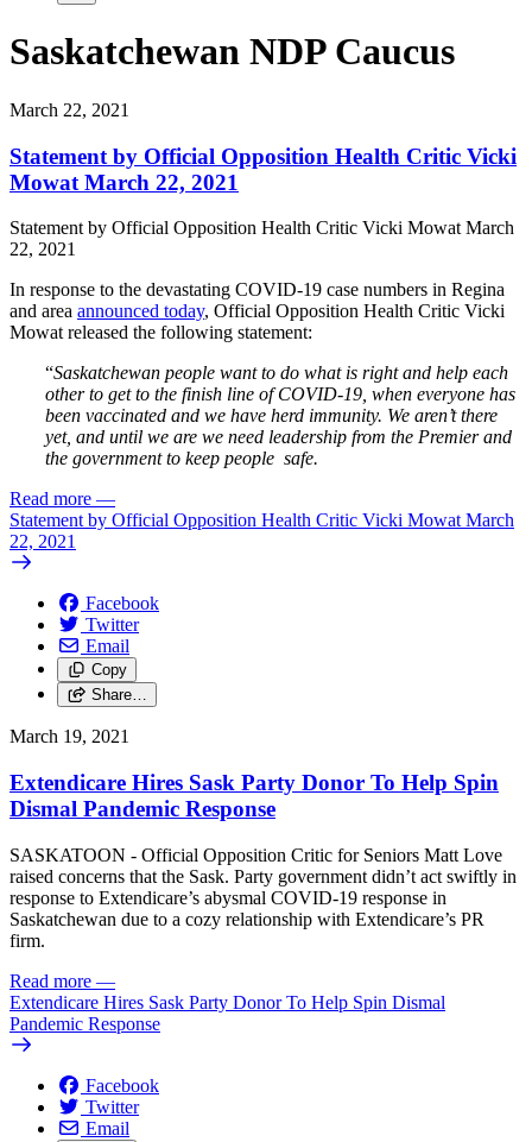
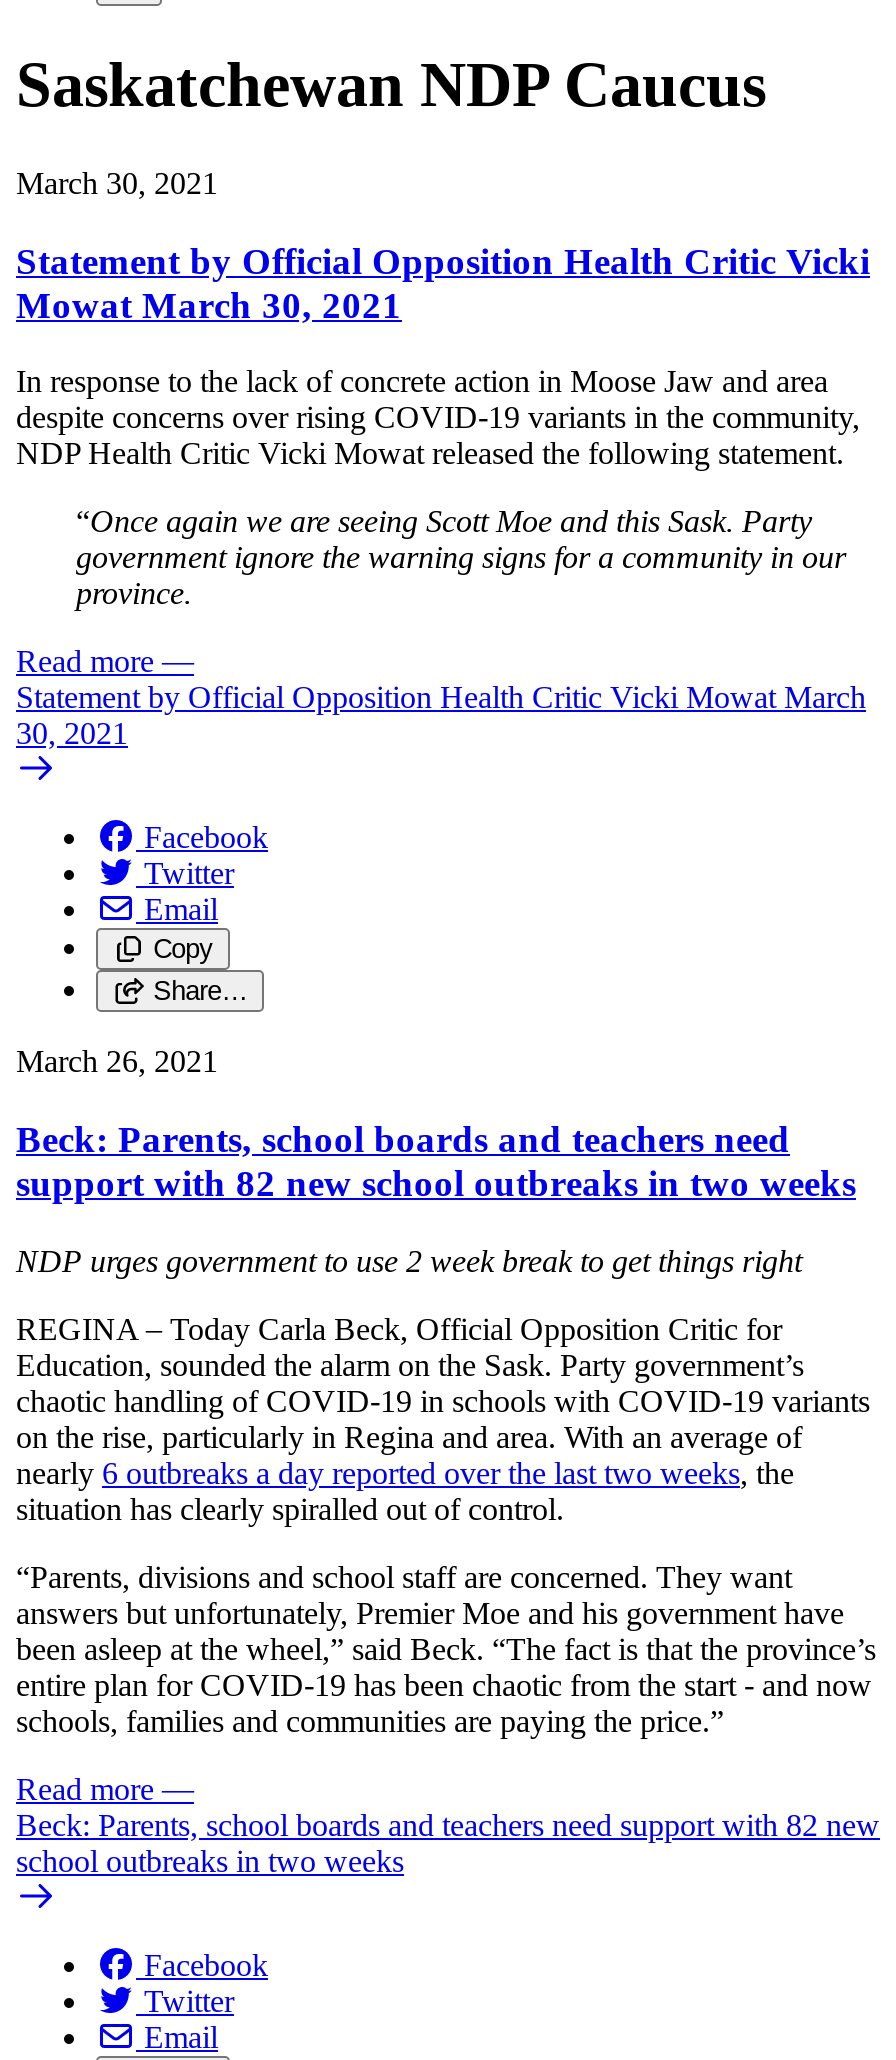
- March 22, 2021
+ March 30, 2021

- Mowat March 22, 2021
- Statement by Official Opposition Health Critic Vicki Mowat March
- 22, 2021
- In response to the devastating COVID-19 case numbers in Regina
- and area announced today, Official Opposition Health Critic Vicki
- Mowat released the following statement:
- “Saskatchewan people want to do what is right and help each
- other to get to the finish line of COVID-19, when everyone has
- been vaccinated and we have herd immunity. We aren’t there
- yet, and until we are we need leadership from the Premier and
- the government to keep people safe.
+ Mowat March 30, 2021
+ In response to the lack of concrete action in Moose Jaw and area
+ despite concerns over rising COVID-19 variants in the community,
+ NDP Health Critic Vicki Mowat released the following statement.
+ “Once again we are seeing Scott Moe and this Sask. Party
+ government ignore the warning signs for a community in our
+ province.

moved up: Read more — | Statement by Official Opposition Health Critic Vicki Mowat March

- 22, 2021
+ 30, 2021

moved up: Facebook | Twitter | Email | Copy | Share…

- March 19, 2021
- Extendicare Hires Sask Party Donor To Help Spin
- Dismal Pandemic Response
- SASKATOON - Official Opposition Critic for Seniors Matt Love
- raised concerns that the Sask. Party government didn’t act swiftly in
- response to Extendicare’s abysmal COVID-19 response in
- Saskatchewan due to a cozy relationship with Extendicare’s PR
- firm.
+ March 26, 2021
+ Beck: Parents, school boards and teachers need
+ support with 82 new school outbreaks in two weeks
+ NDP urges government to use 2 week break to get things right
+ REGINA – Today Carla Beck, Official Opposition Critic for
+ Education, sounded the alarm on the Sask. Party government’s
+ chaotic handling of COVID-19 in schools with COVID-19 variants
+ on the rise, particularly in Regina and area. With an average of
+ nearly 6 outbreaks a day reported over the last two weeks, the
+ situation has clearly spiralled out of control.
+ “Parents, divisions and school staff are concerned. They want
+ answers but unfortunately, Premier Moe and his government have
+ been asleep at the wheel,” said Beck. “The fact is that the province’s
+ entire plan for COVID-19 has been chaotic from the start - and now
+ schools, families and communities are paying the price.”

- Extendicare Hires Sask Party Donor To Help Spin Dismal
- Pandemic Response
+ Beck: Parents, school boards and teachers need support with 82 new
+ school outbreaks in two weeks
